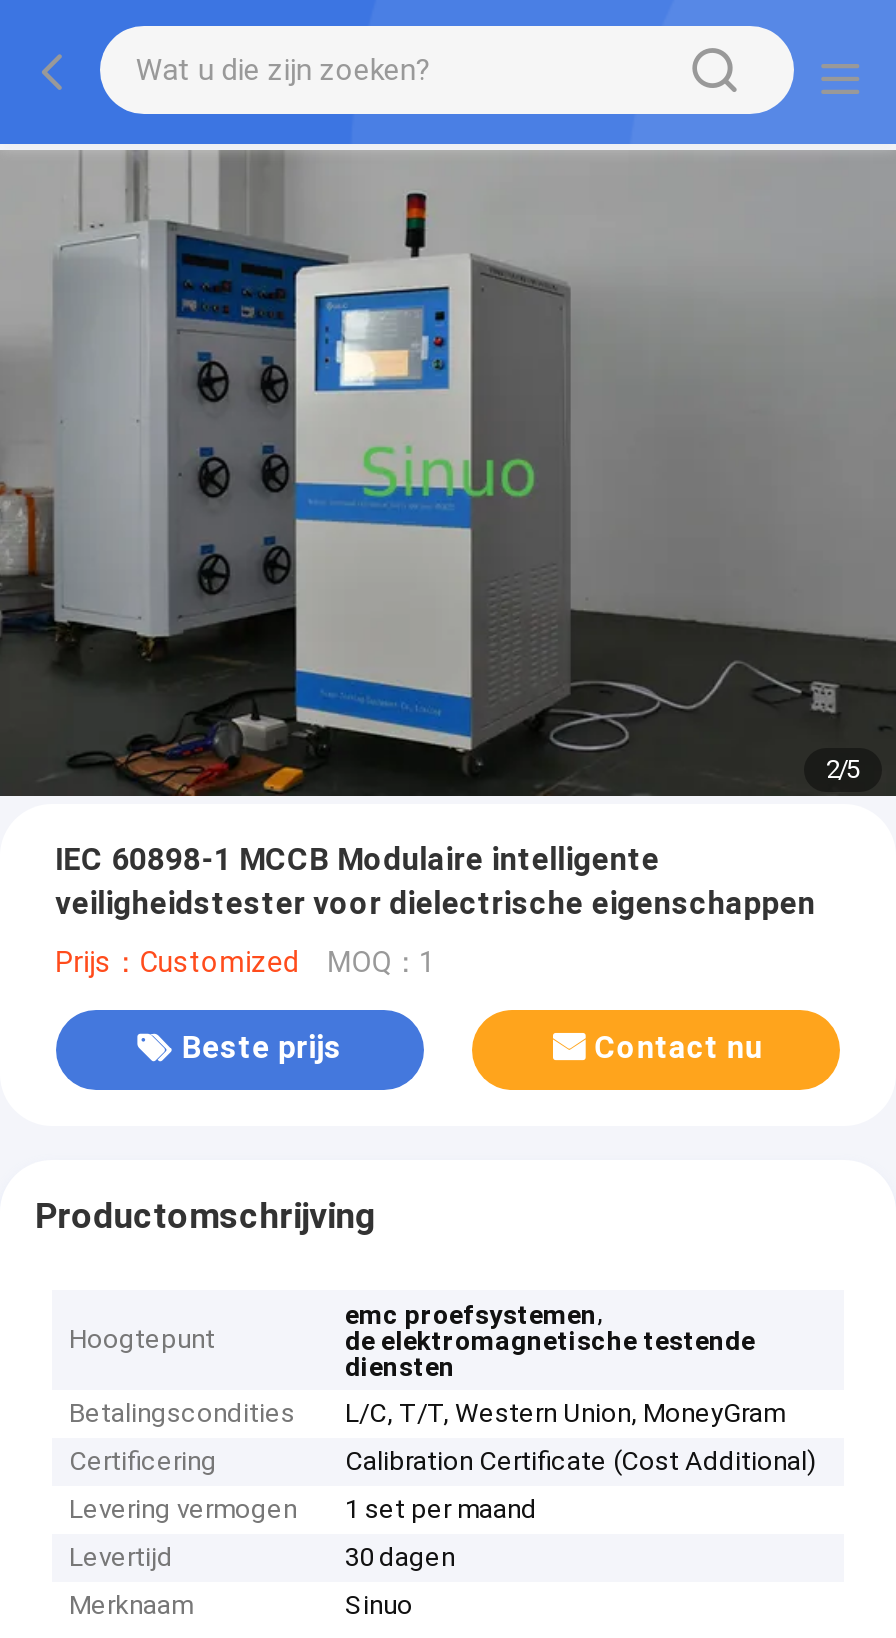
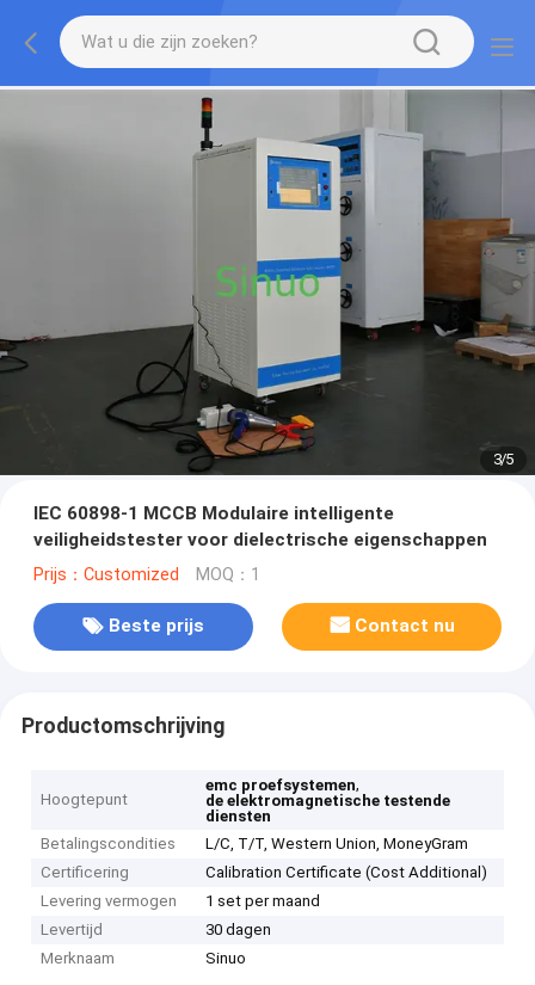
- [image]
- 2/5
+ [image]
+ 3/5
